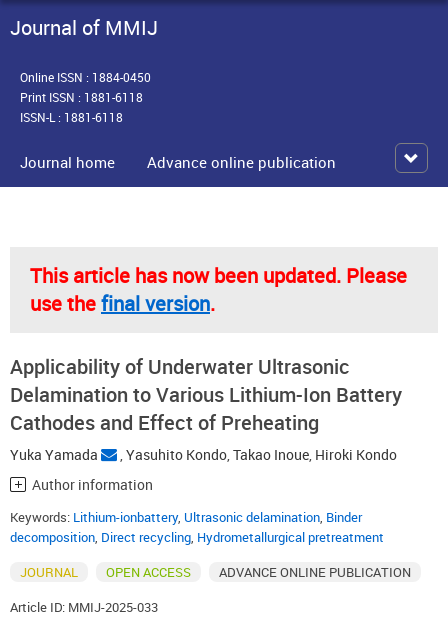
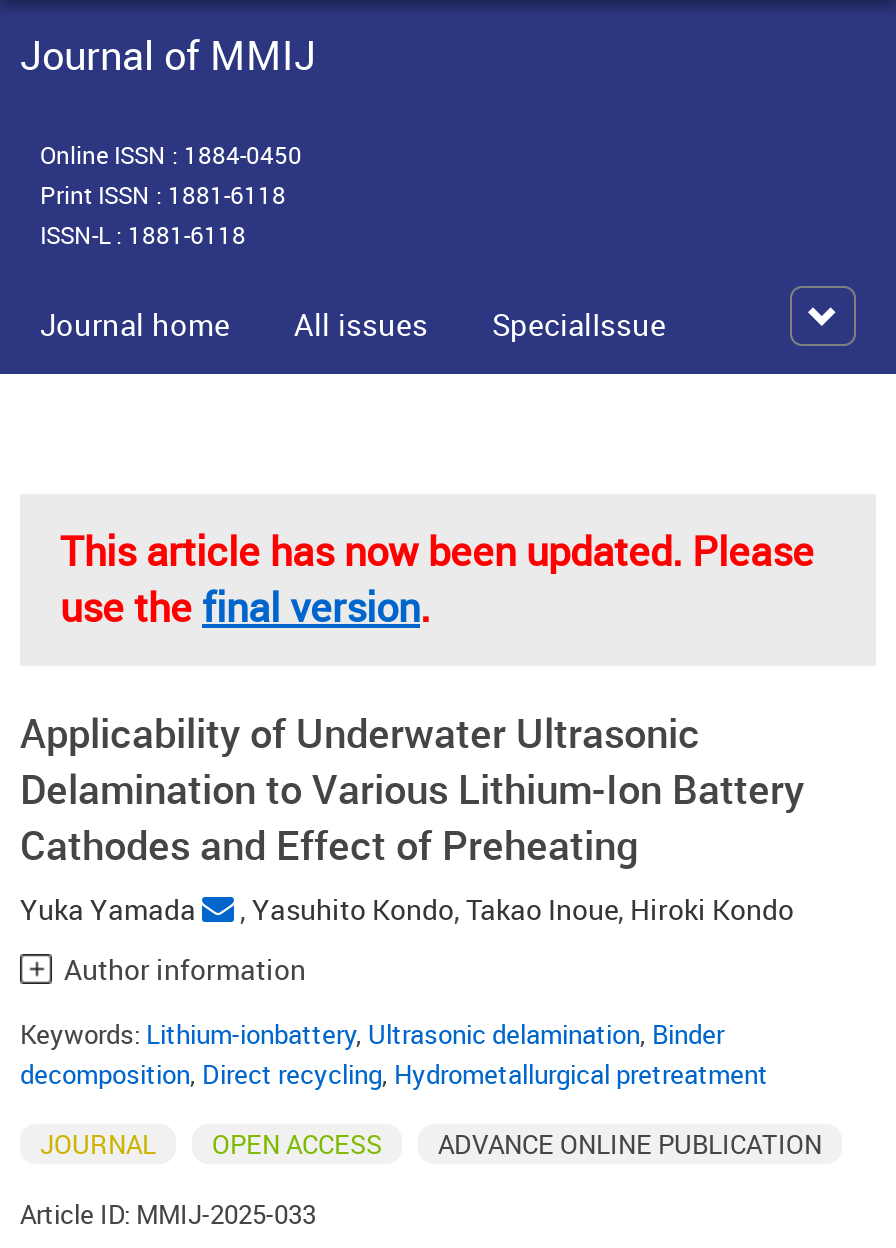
- Advance online publication
+ All issues
+ SpecialIssue
